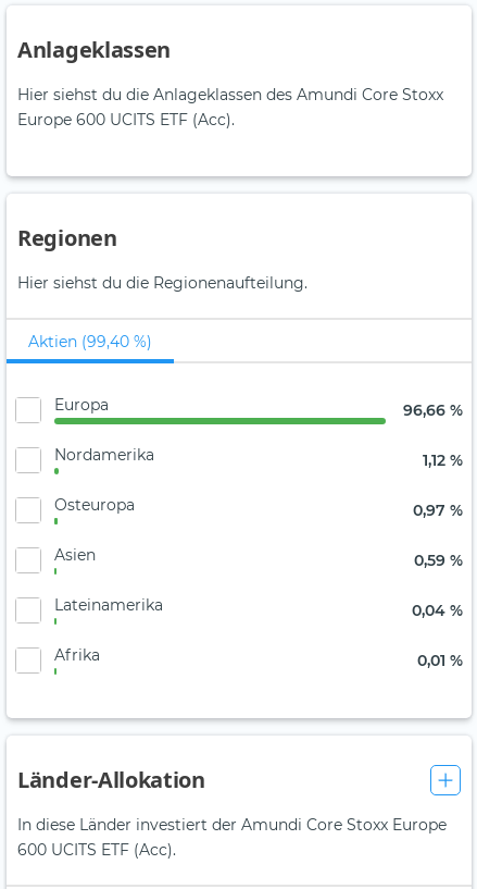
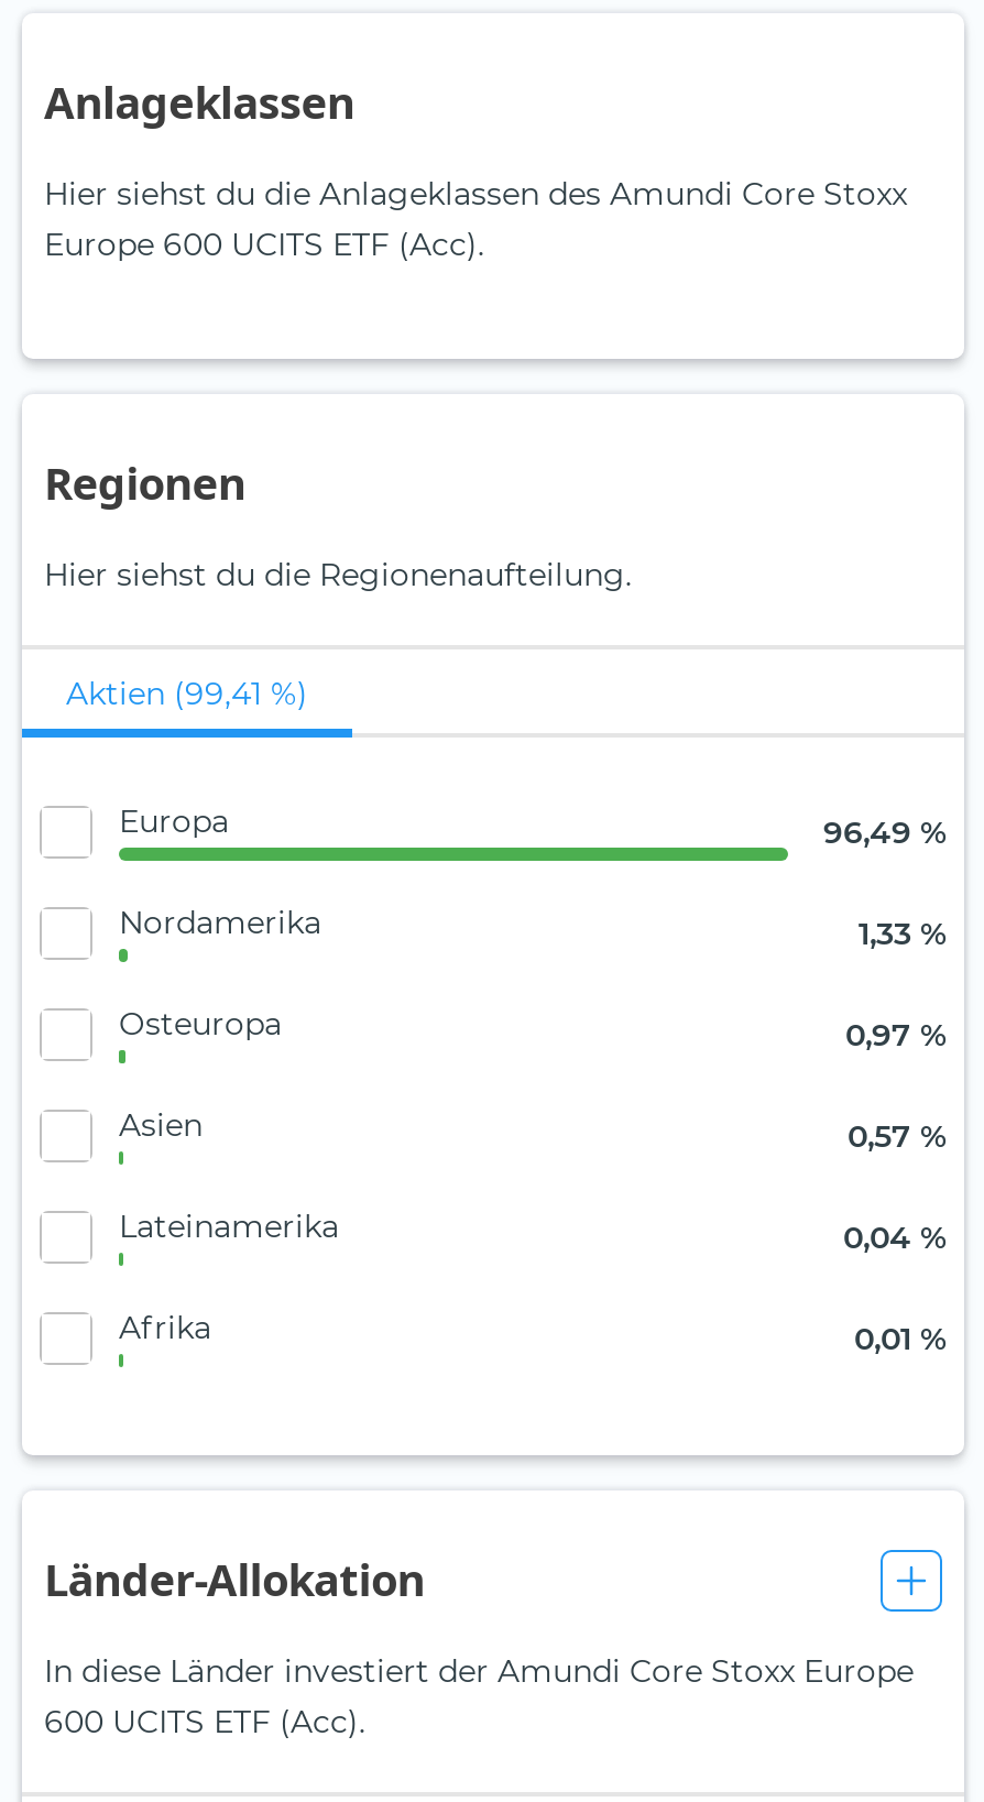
- Aktien (99,40 %)
+ Aktien (99,41 %)

- 96,66 %
+ 96,49 %

- 1,12 %
+ 1,33 %

- 0,59 %
+ 0,57 %
